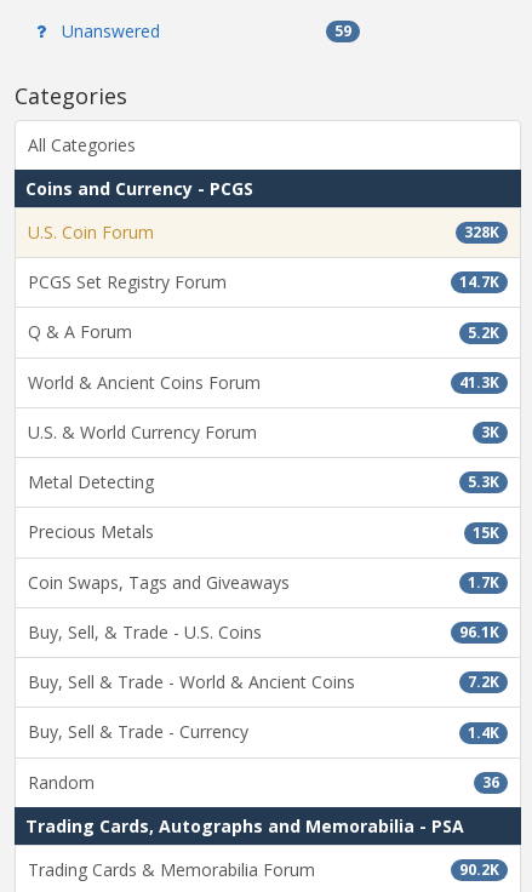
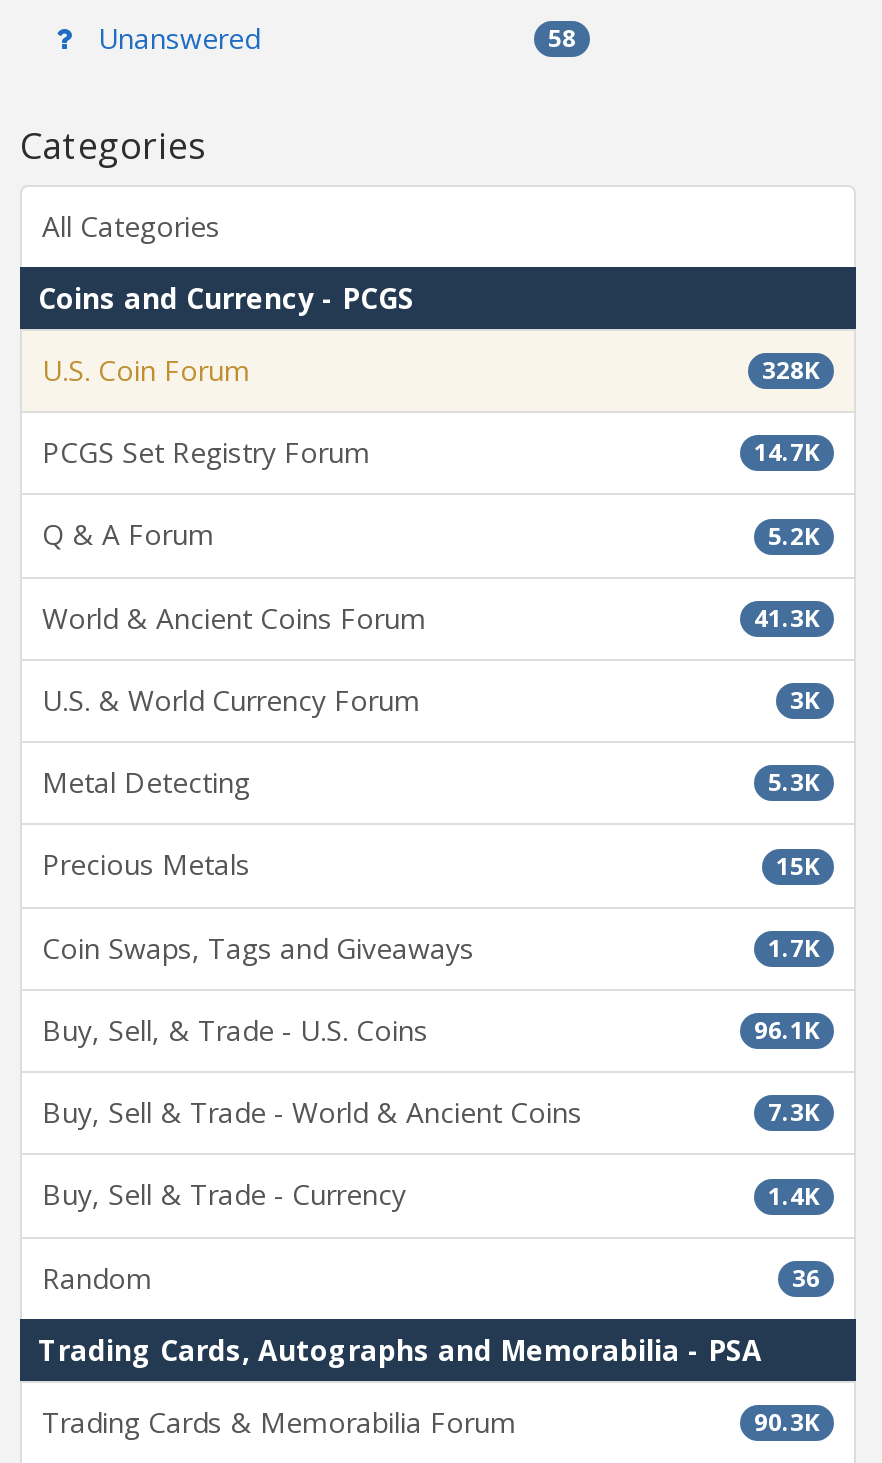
- 59
+ 58

- 7.2K
+ 7.3K

- 90.2K
+ 90.3K
